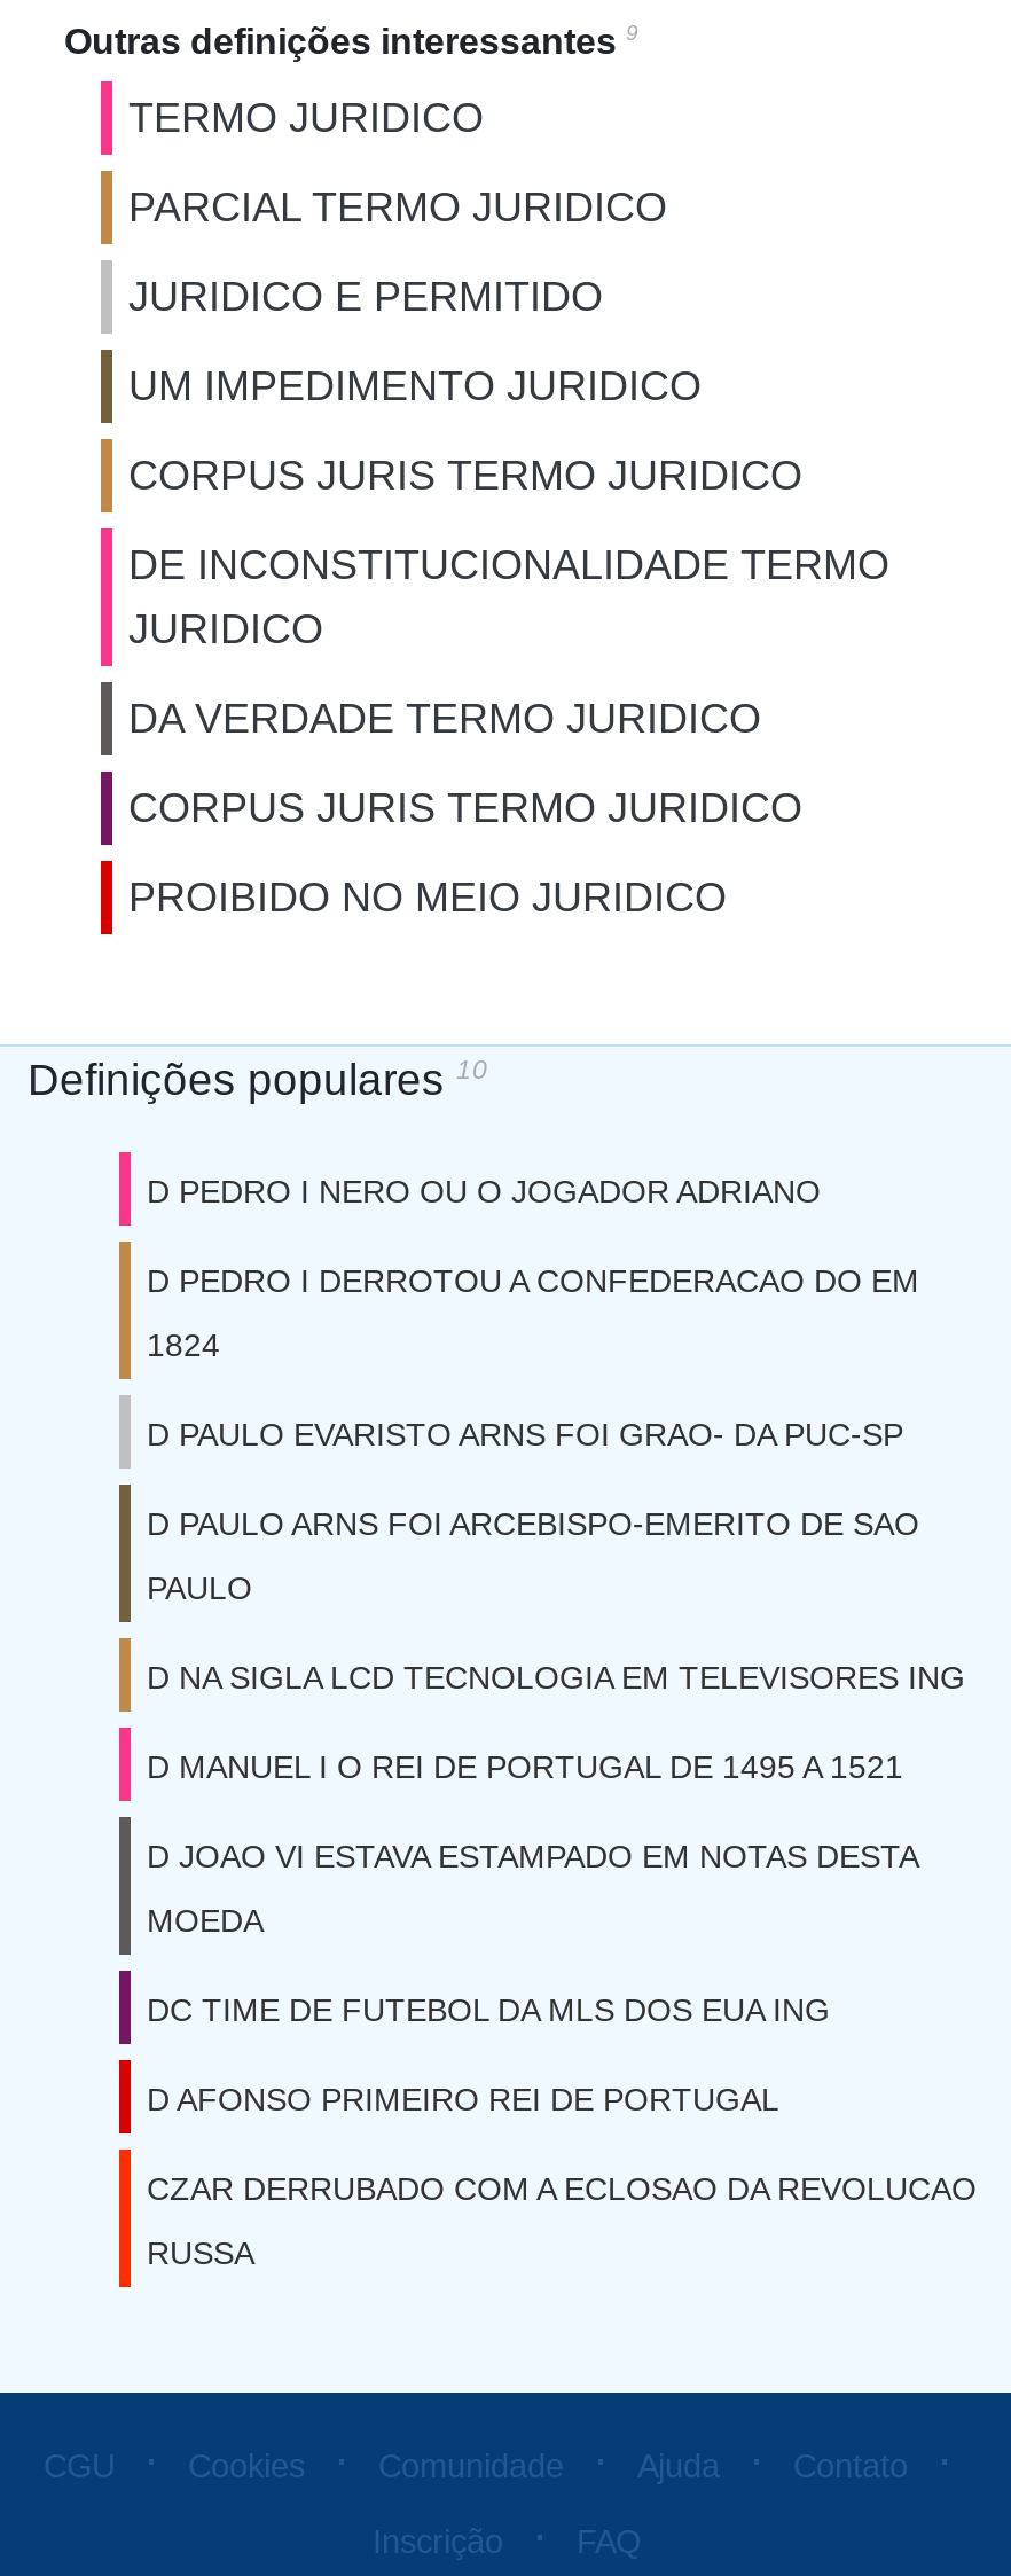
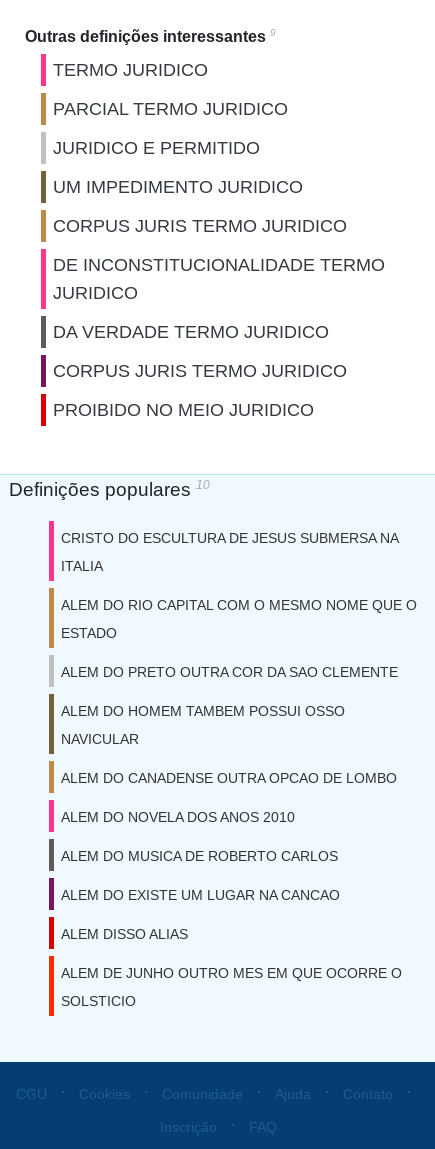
- D PEDRO I NERO OU O JOGADOR ADRIANO
+ CRISTO DO ESCULTURA DE JESUS SUBMERSA NA

- D PEDRO I DERROTOU A CONFEDERACAO DO EM
+ ITALIA

- 1824
+ ALEM DO RIO CAPITAL COM O MESMO NOME QUE O

- D PAULO EVARISTO ARNS FOI GRAO- DA PUC-SP
+ ESTADO

- D PAULO ARNS FOI ARCEBISPO-EMERITO DE SAO
+ ALEM DO PRETO OUTRA COR DA SAO CLEMENTE

- PAULO
+ ALEM DO HOMEM TAMBEM POSSUI OSSO

- D NA SIGLA LCD TECNOLOGIA EM TELEVISORES ING
+ NAVICULAR

- D MANUEL I O REI DE PORTUGAL DE 1495 A 1521
+ ALEM DO CANADENSE OUTRA OPCAO DE LOMBO

- D JOAO VI ESTAVA ESTAMPADO EM NOTAS DESTA
+ ALEM DO NOVELA DOS ANOS 2010

- MOEDA
+ ALEM DO MUSICA DE ROBERTO CARLOS

- DC TIME DE FUTEBOL DA MLS DOS EUA ING
+ ALEM DO EXISTE UM LUGAR NA CANCAO

- D AFONSO PRIMEIRO REI DE PORTUGAL
+ ALEM DISSO ALIAS

- CZAR DERRUBADO COM A ECLOSAO DA REVOLUCAO
+ ALEM DE JUNHO OUTRO MES EM QUE OCORRE O

- RUSSA
+ SOLSTICIO
